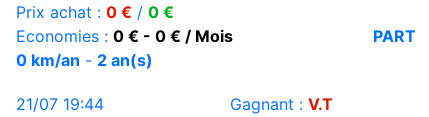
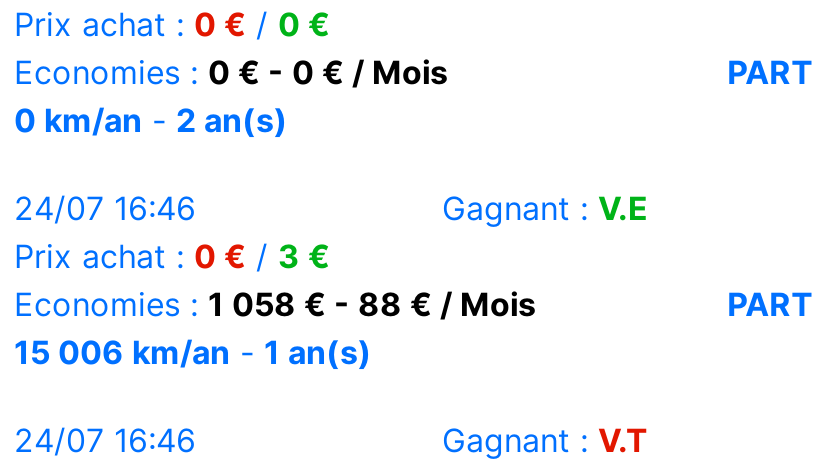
- 21/07 19:44
+ 24/07 16:46
+ Gagnant : V.E
+ Prix achat : 0 €/ 3 €
+ Economies : 1 058 € - 88 € / Mois
+ PART
+ 15 006 km/an - 1 an(s)
+ 24/07 16:46
